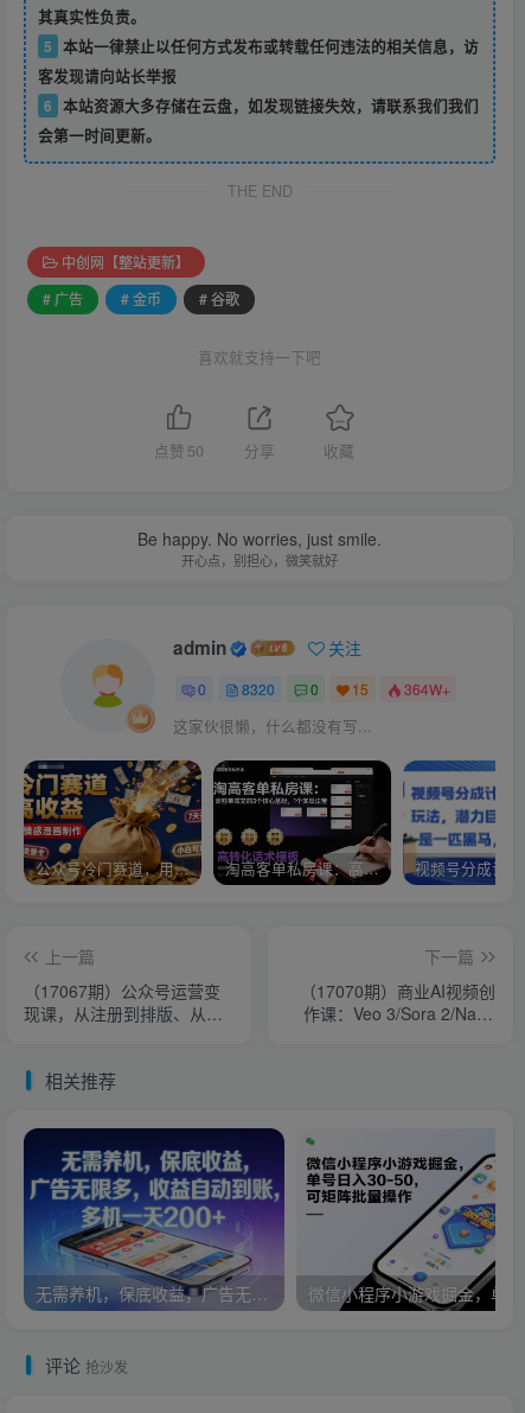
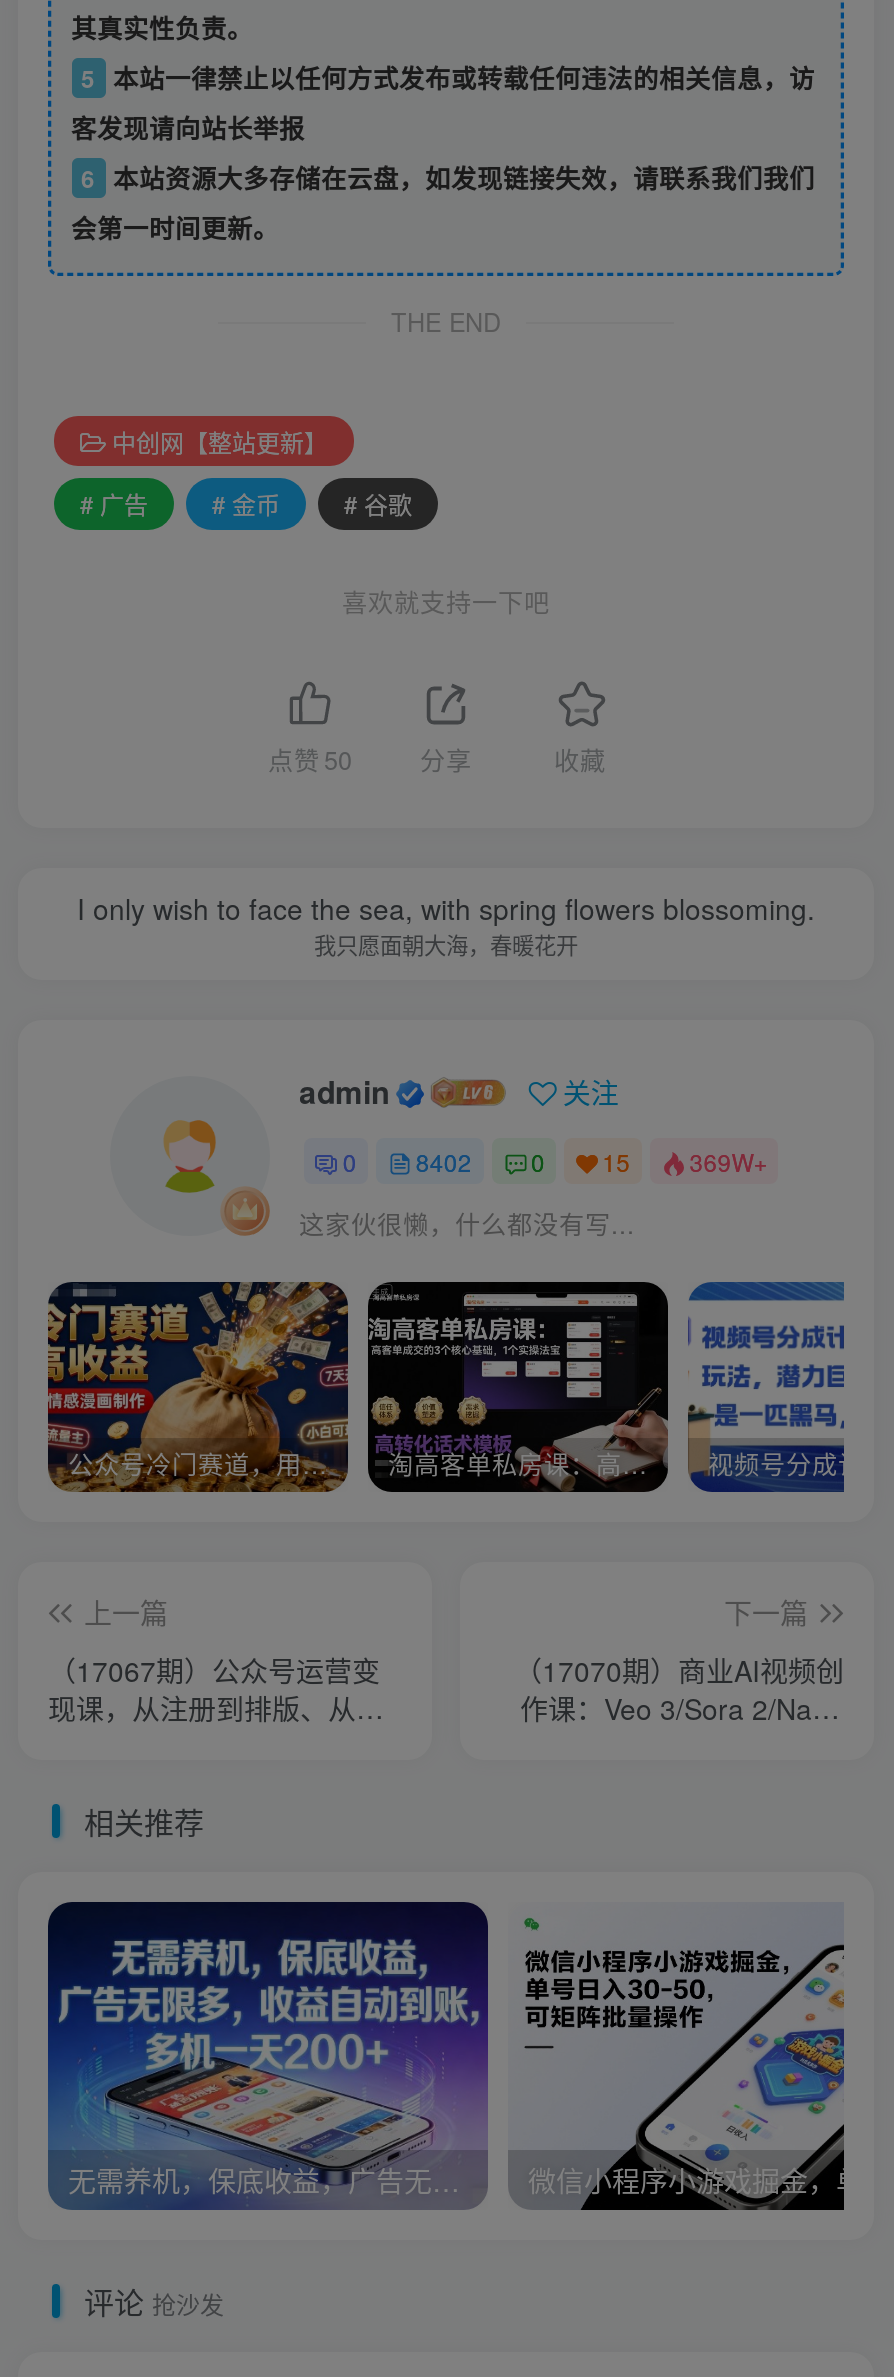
- Be happy. No worries, just smile.
- 开心点，别担心，微笑就好
+ I only wish to face the sea, with spring flowers blossoming.
+ 我只愿面朝大海，春暖花开

- 8320
+ 8402

- 364W+
+ 369W+
